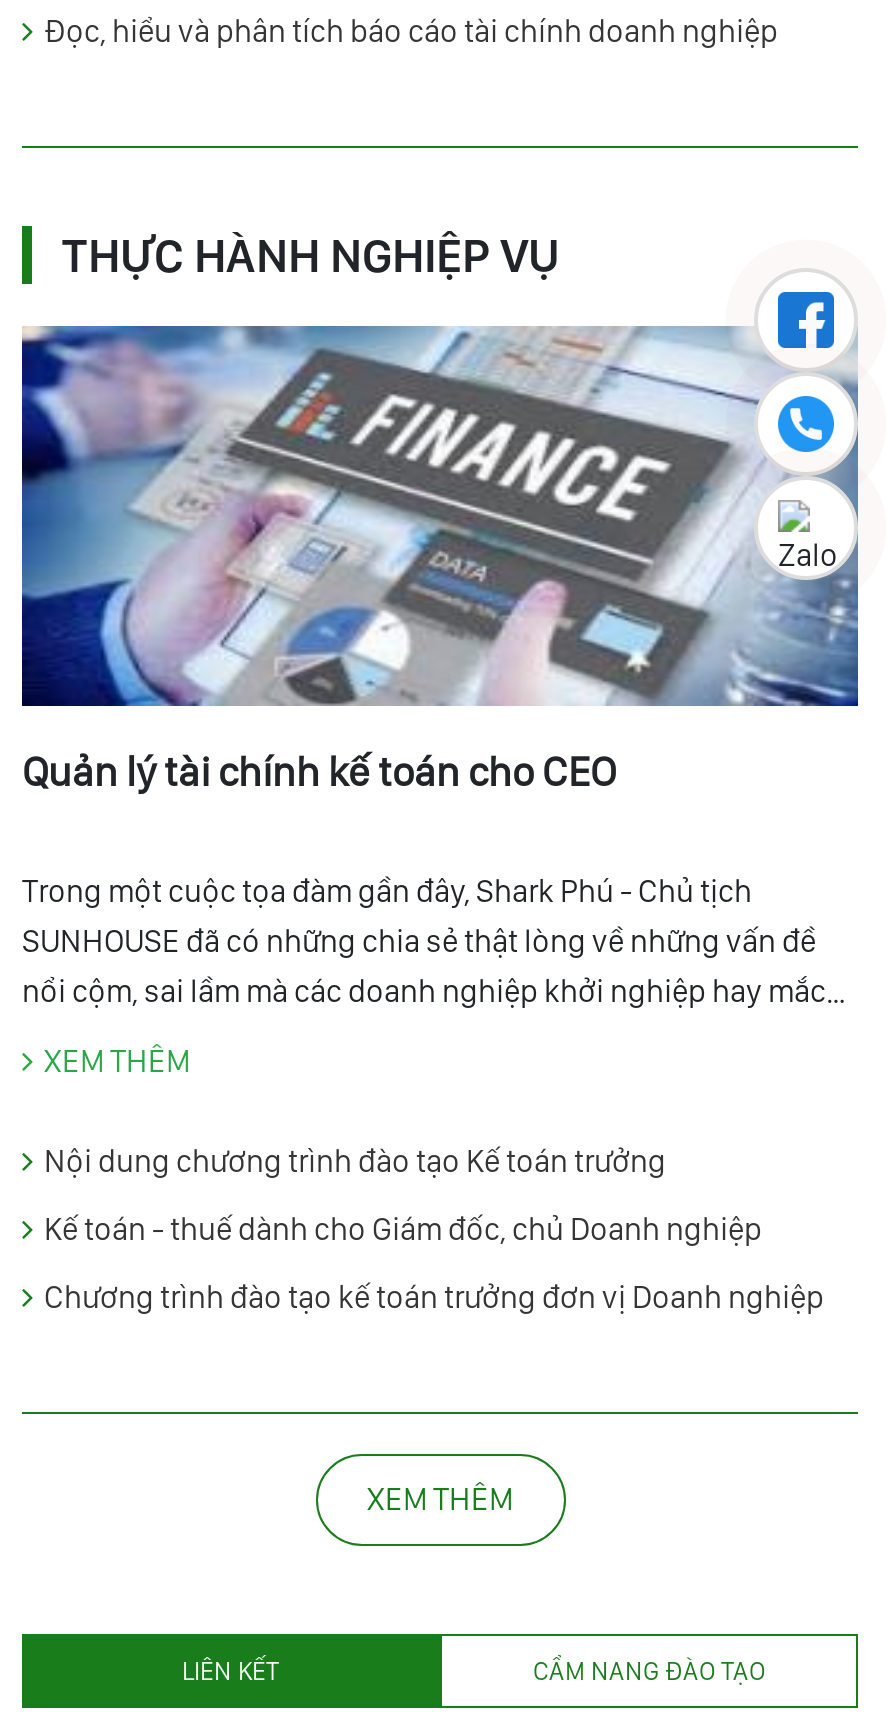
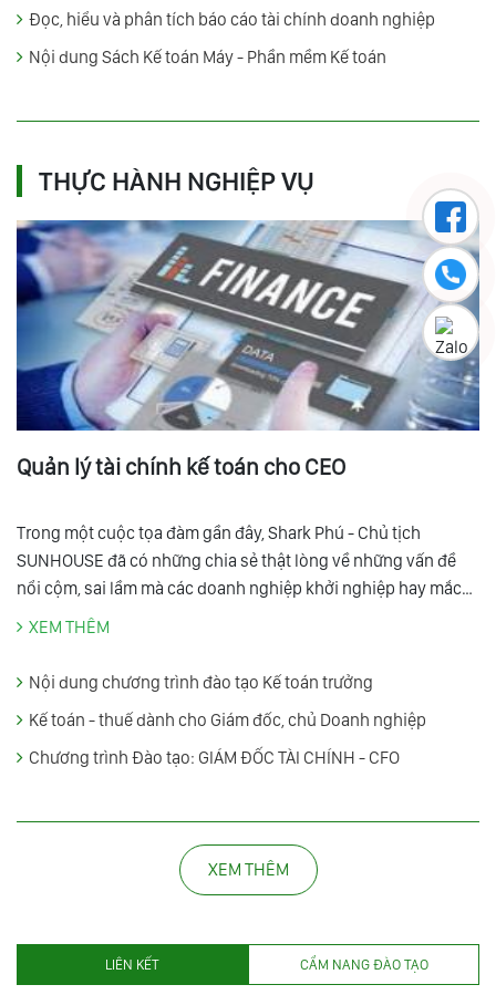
+ Nội dung Sách Kế toán Máy - Phần mềm Kế toán

- Chương trình đào tạo kế toán trưởng đơn vị Doanh nghiệp
+ Chương trình Đào tạo: GIÁM ĐỐC TÀI CHÍNH - CFO
